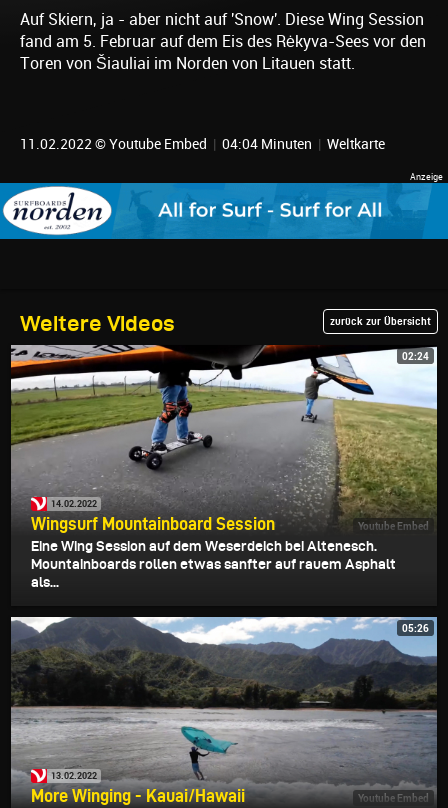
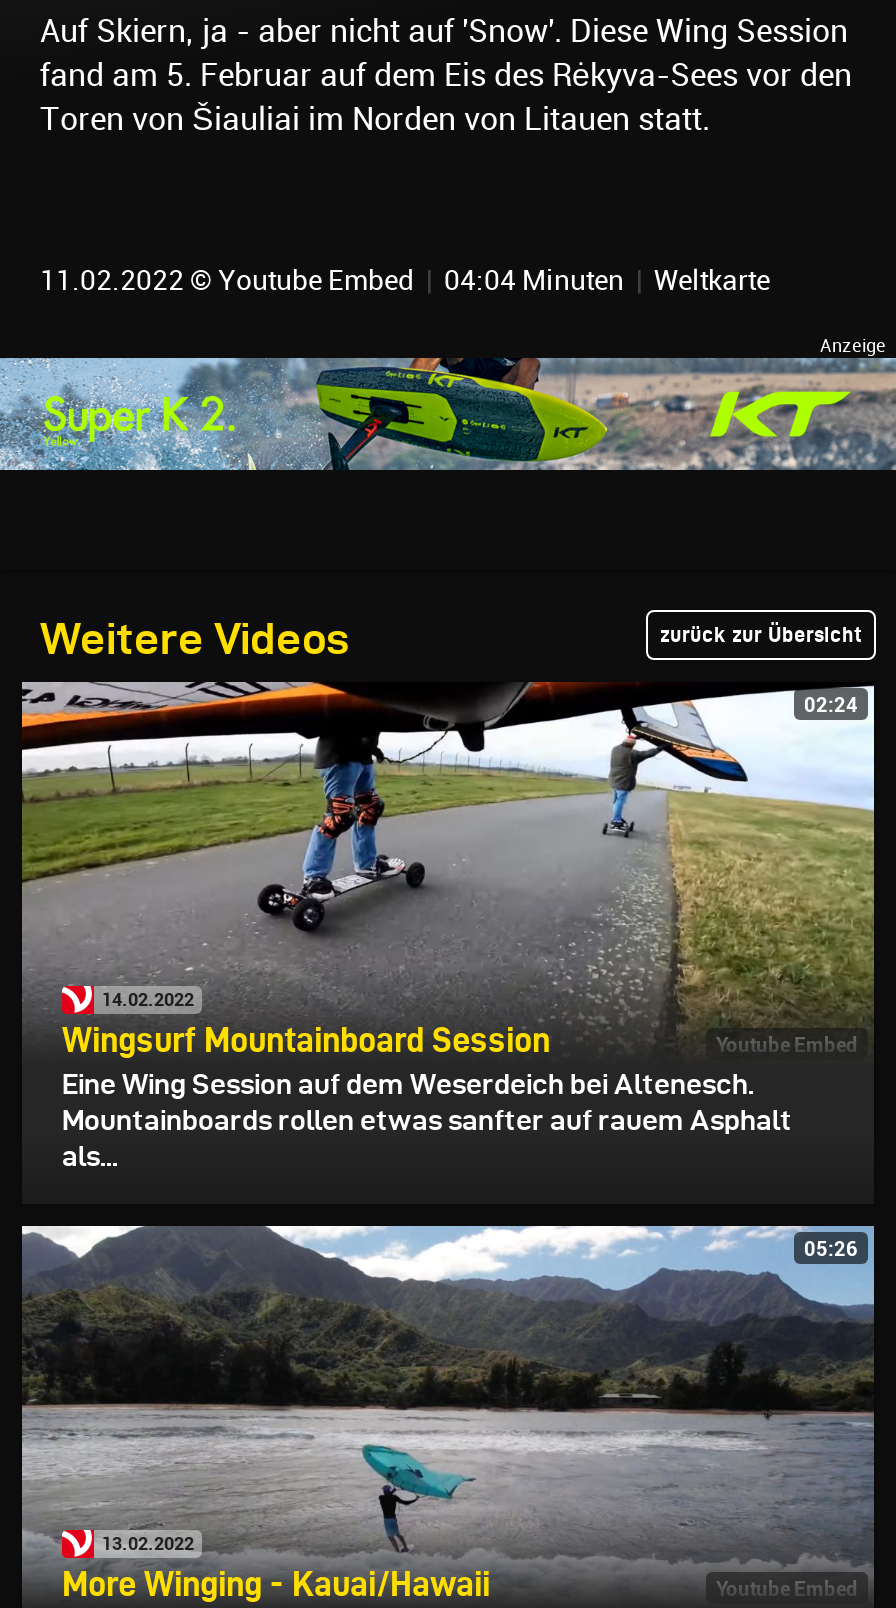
- [image]
+ [image]
